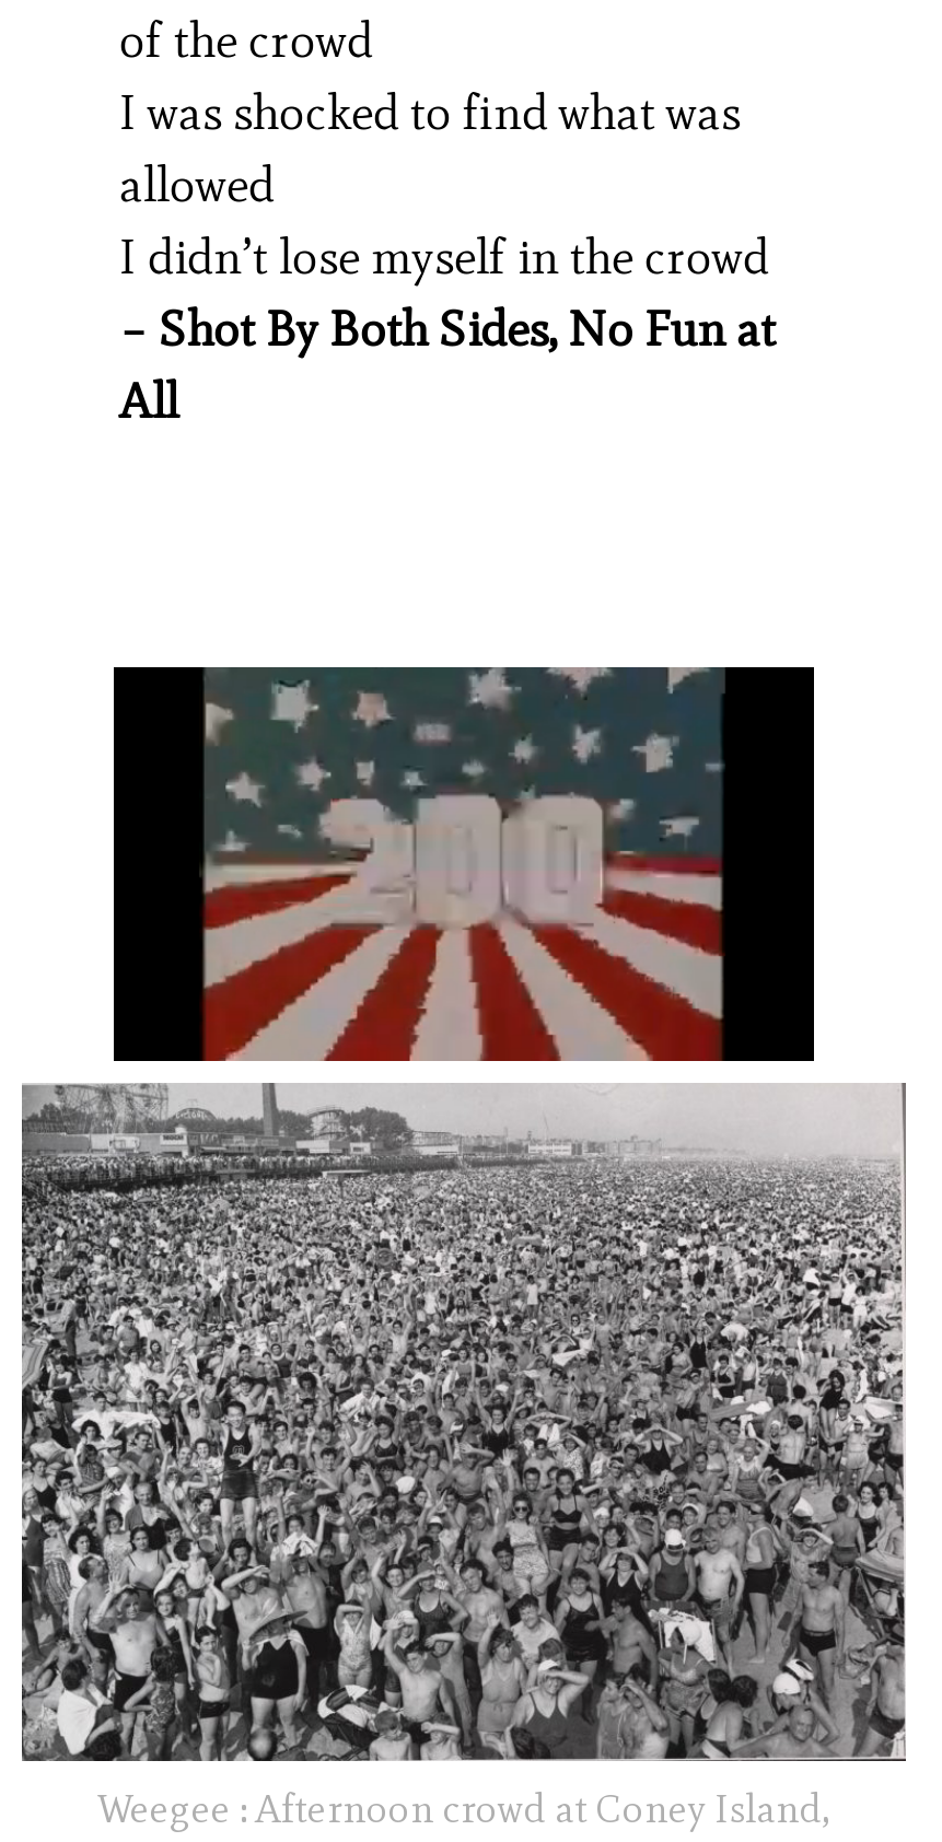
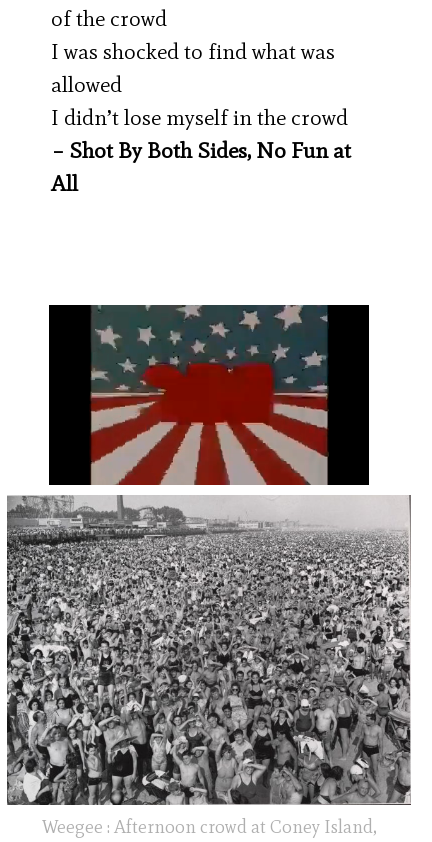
- [image]
+ [image]
